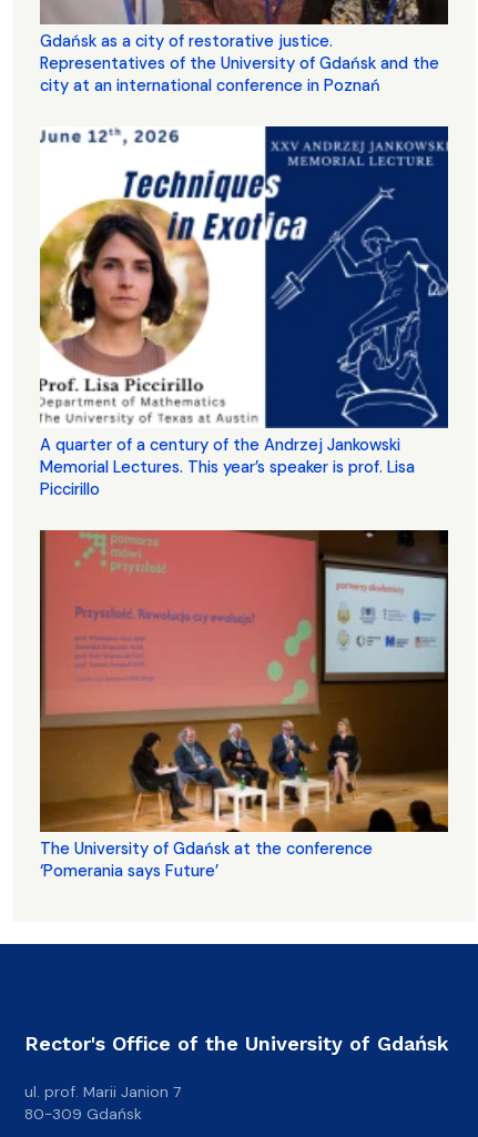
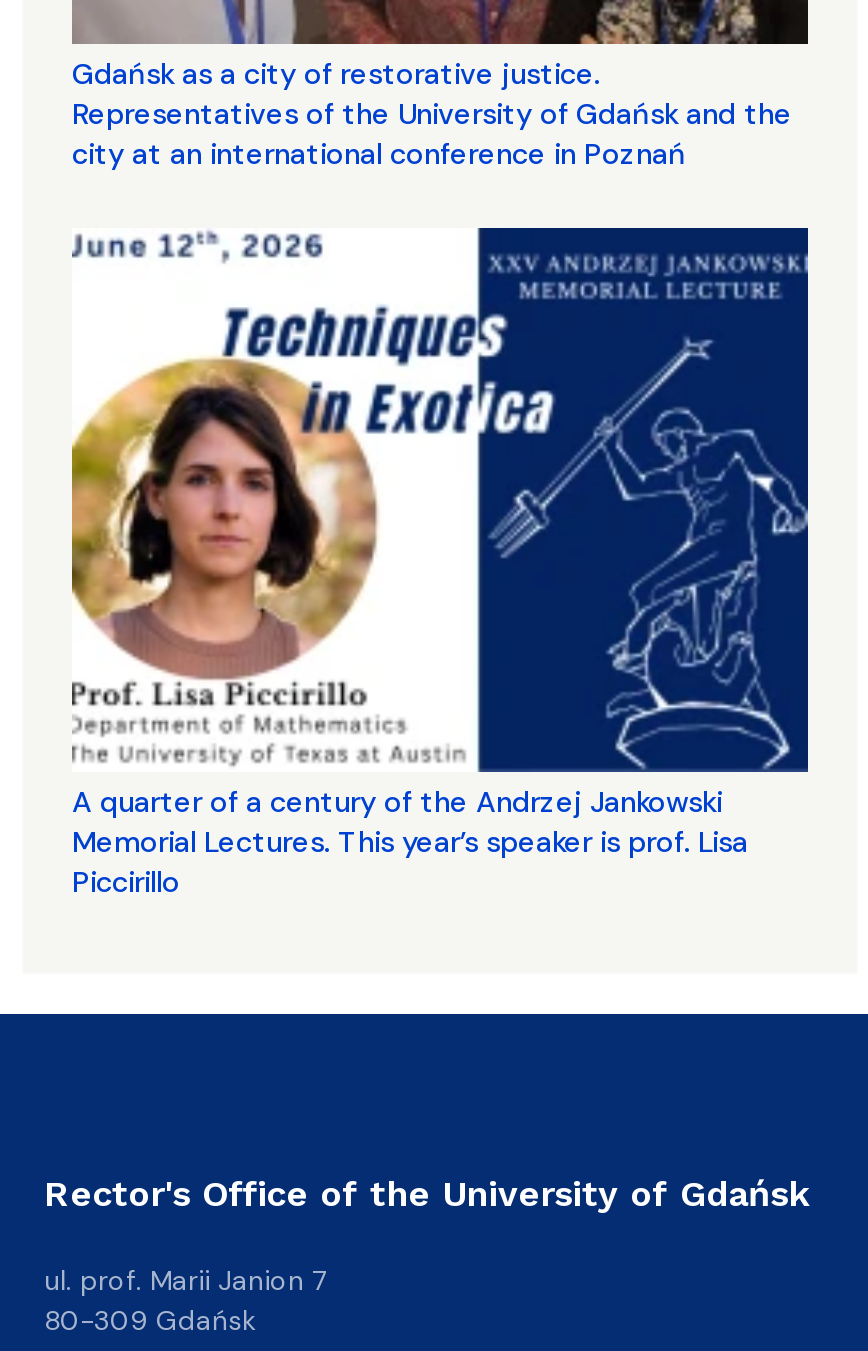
- [image]
- The University of Gdańsk at the conference
- ‘Pomerania says Future’
